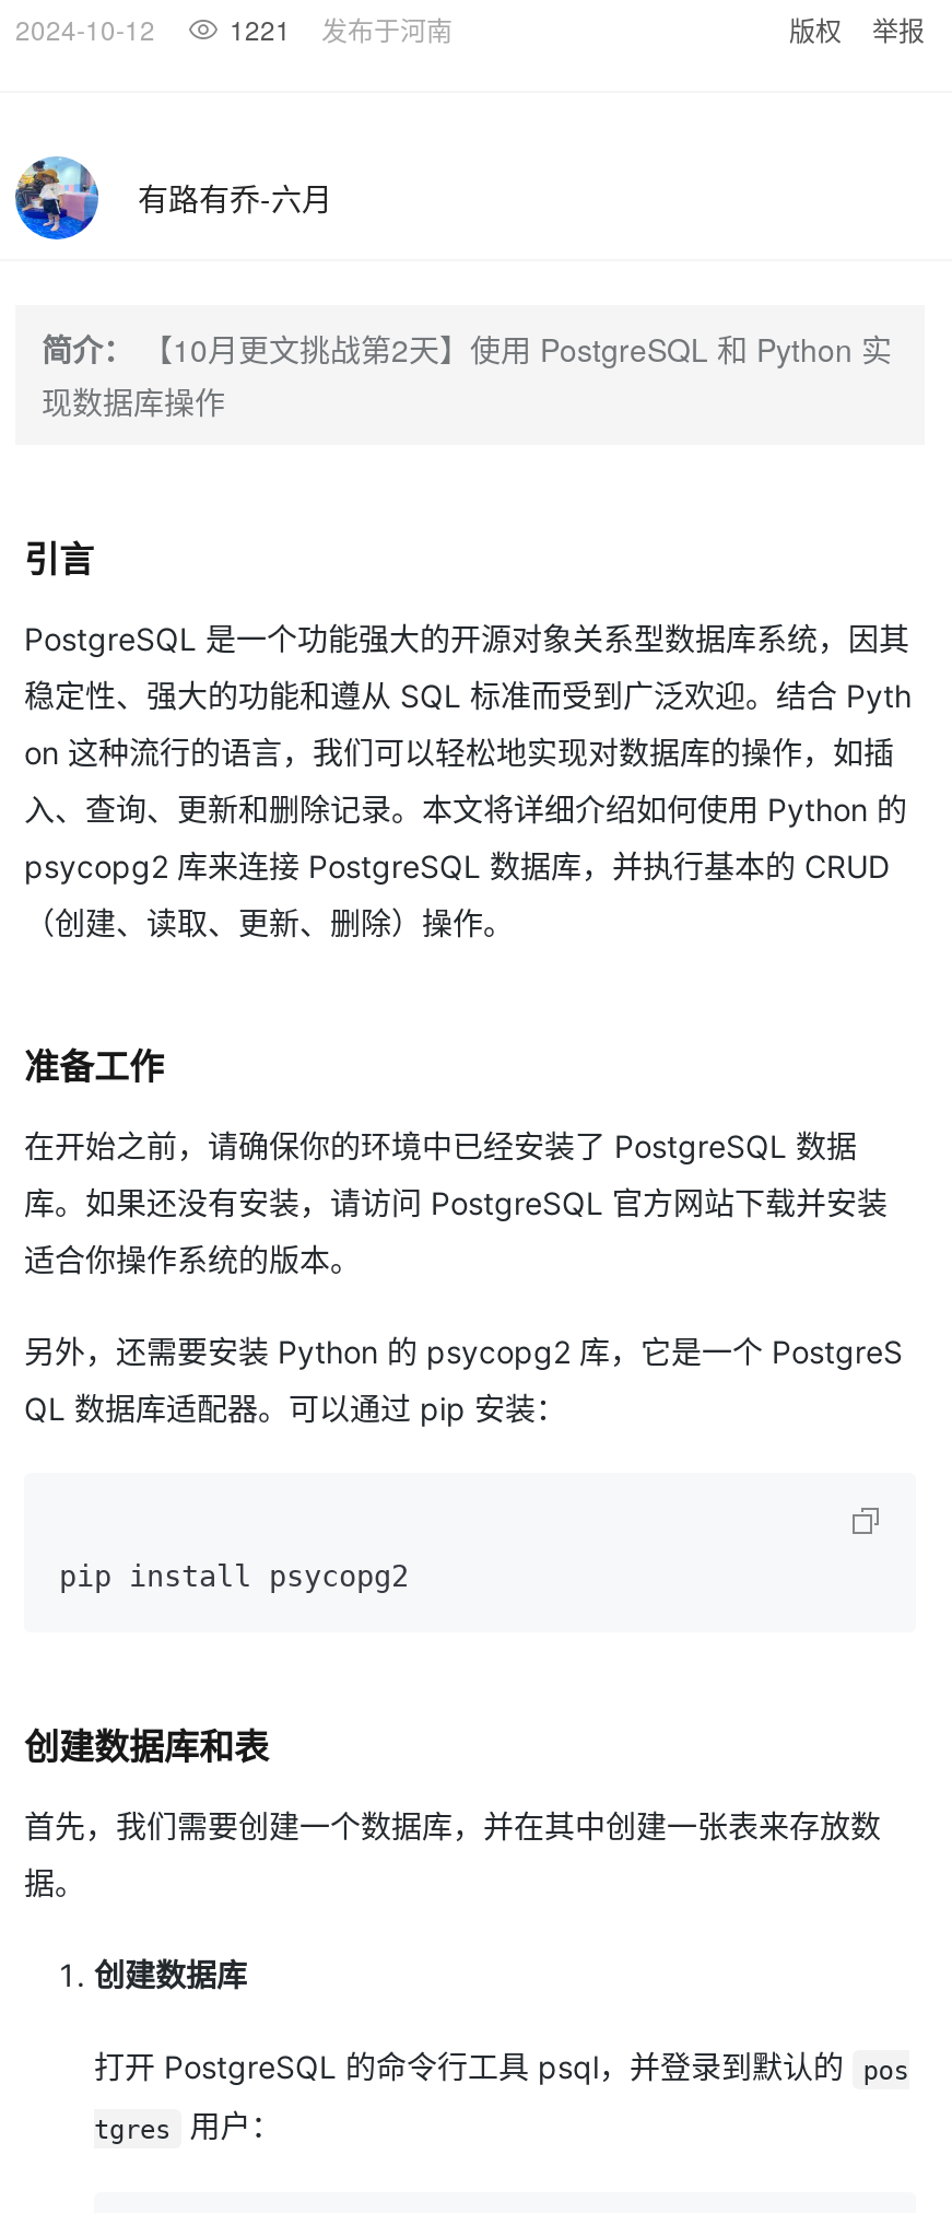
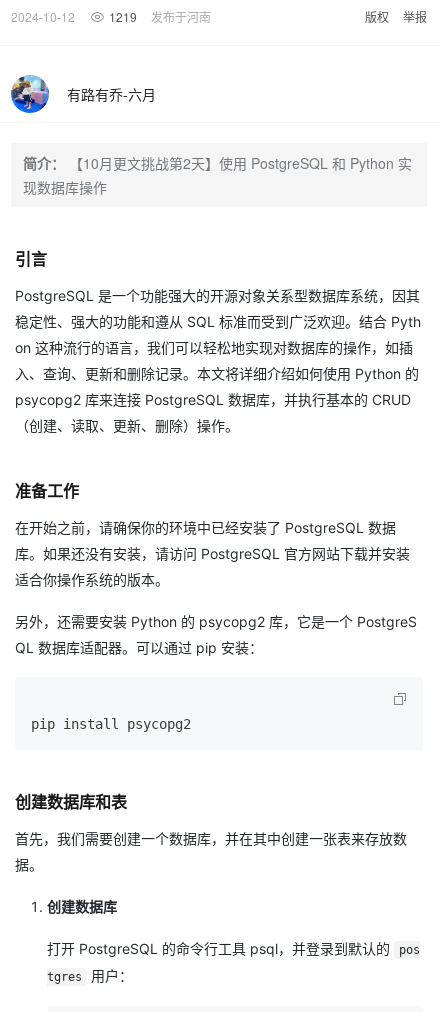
- 2024-10-12 1221 发布于河南
+ 2024-10-12 1219 发布于河南
